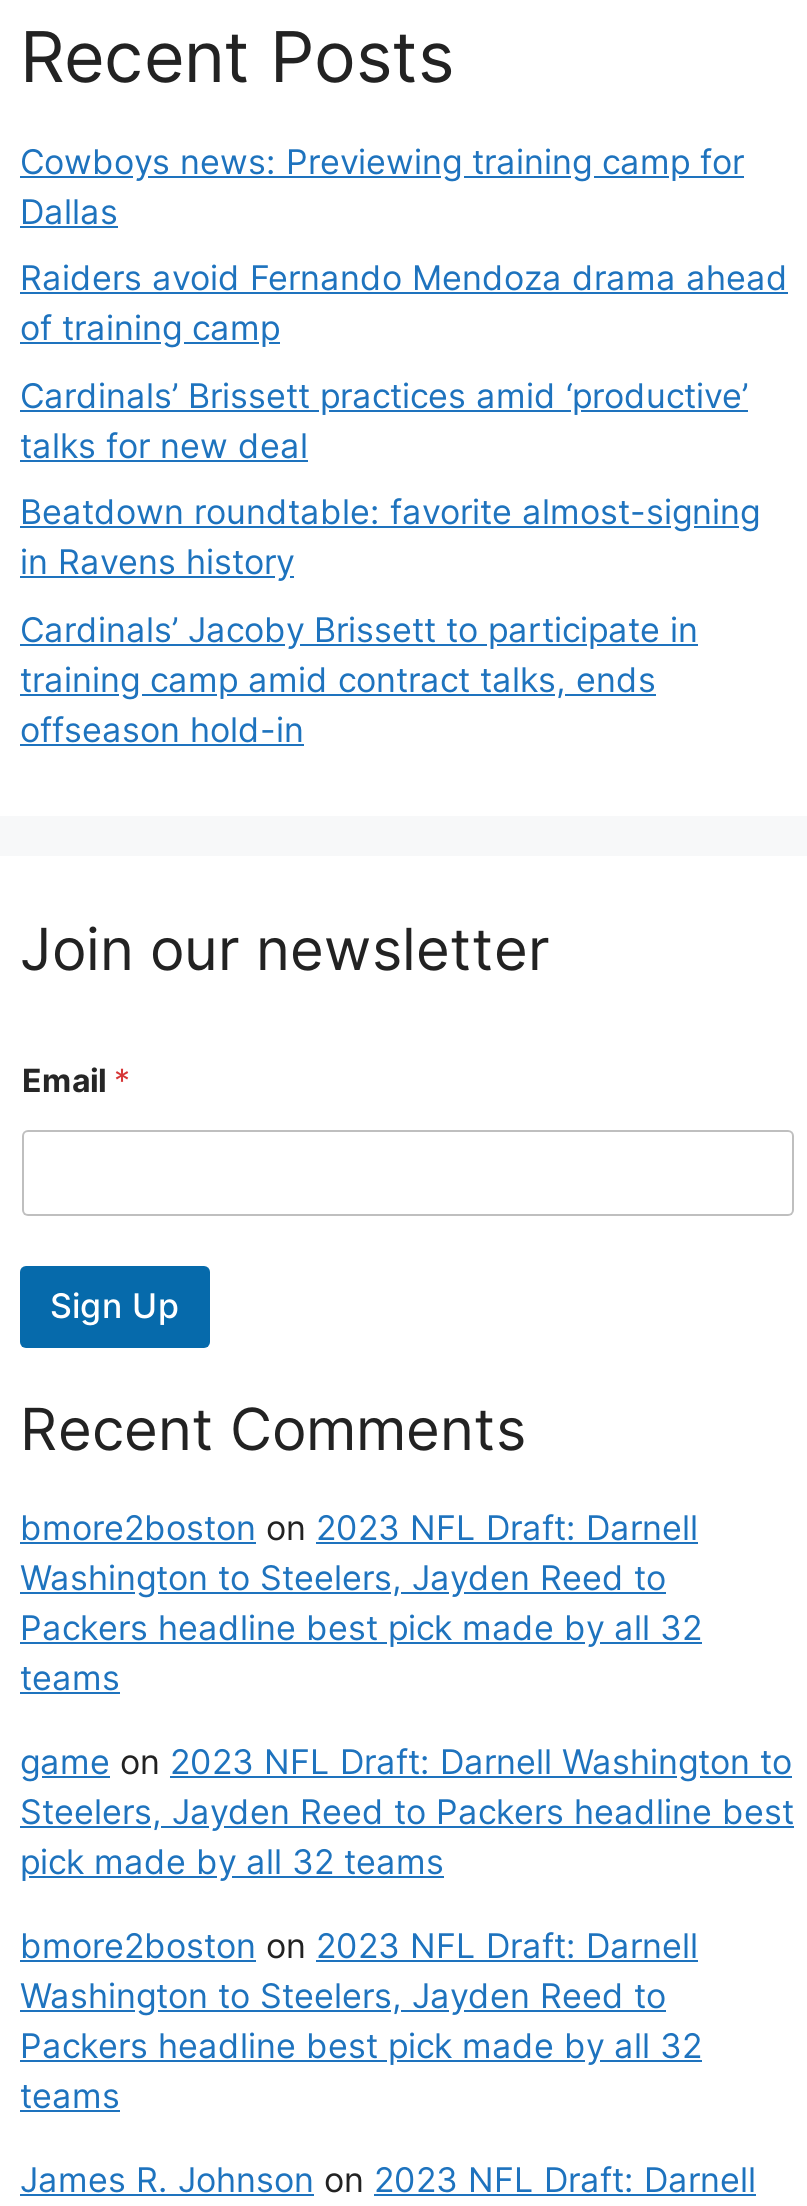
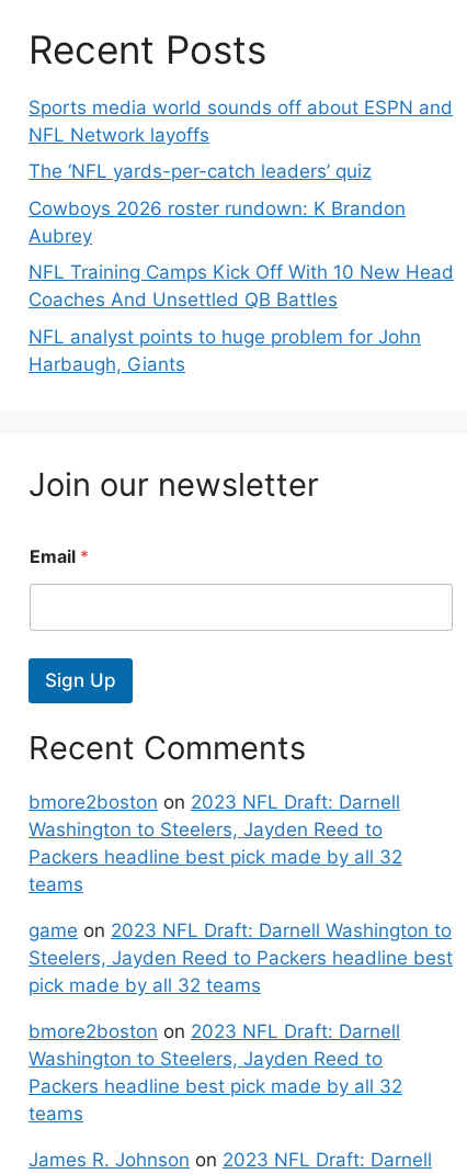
- Cowboys news: Previewing training camp for
- Dallas
+ Sports media world sounds off about ESPN and
+ NFL Network layoffs

- Raiders avoid Fernando Mendoza drama ahead
- of training camp
+ The ‘NFL yards-per-catch leaders’ quiz

- Cardinals’ Brissett practices amid ‘productive’
- talks for new deal
+ Cowboys 2026 roster rundown: K Brandon
+ Aubrey

- Beatdown roundtable: favorite almost-signing
- in Ravens history
+ NFL Training Camps Kick Off With 10 New Head
+ Coaches And Unsettled QB Battles

- Cardinals’ Jacoby Brissett to participate in
- training camp amid contract talks, ends
- offseason hold-in
+ NFL analyst points to huge problem for John
+ Harbaugh, Giants
